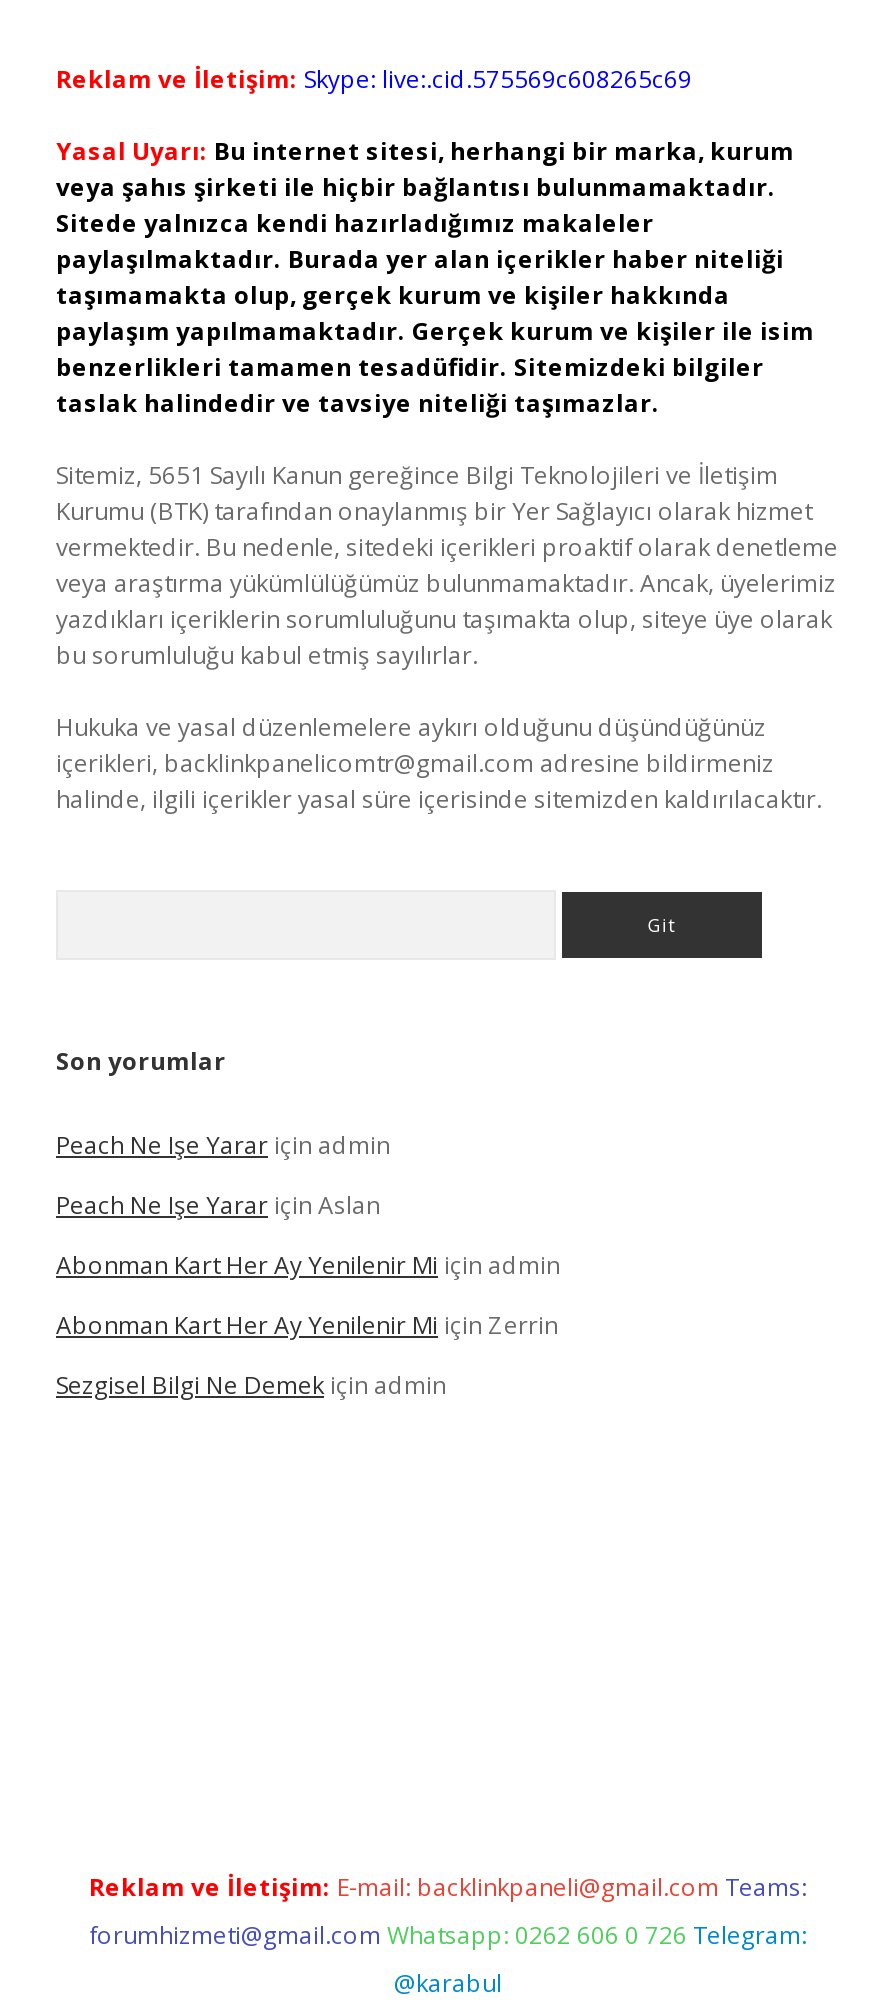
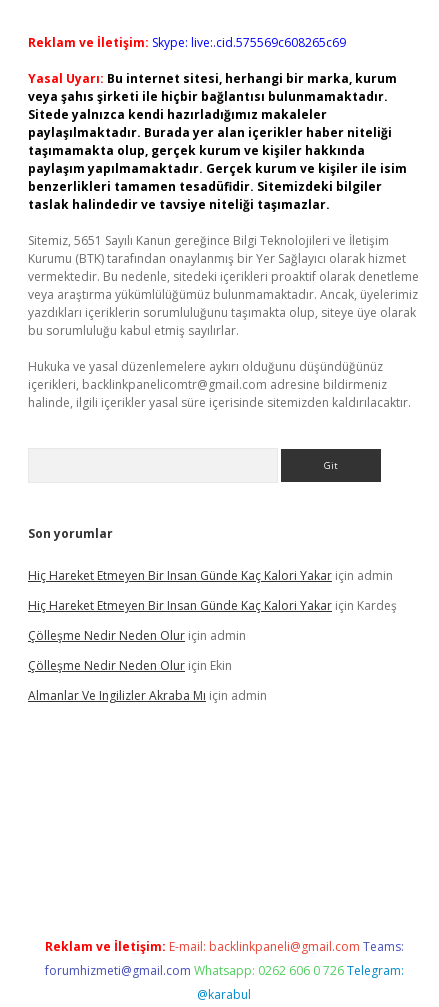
- Peach Ne Işe Yarar için admin
+ Hiç Hareket Etmeyen Bir Insan Günde Kaç Kalori Yakar için admin

- Peach Ne Işe Yarar için Aslan
+ Hiç Hareket Etmeyen Bir Insan Günde Kaç Kalori Yakar için Kardeş

- Abonman Kart Her Ay Yenilenir Mi için admin
+ Çölleşme Nedir Neden Olur için admin

- Abonman Kart Her Ay Yenilenir Mi için Zerrin
+ Çölleşme Nedir Neden Olur için Ekin

- Sezgisel Bilgi Ne Demek için admin
+ Almanlar Ve Ingilizler Akraba Mı için admin
